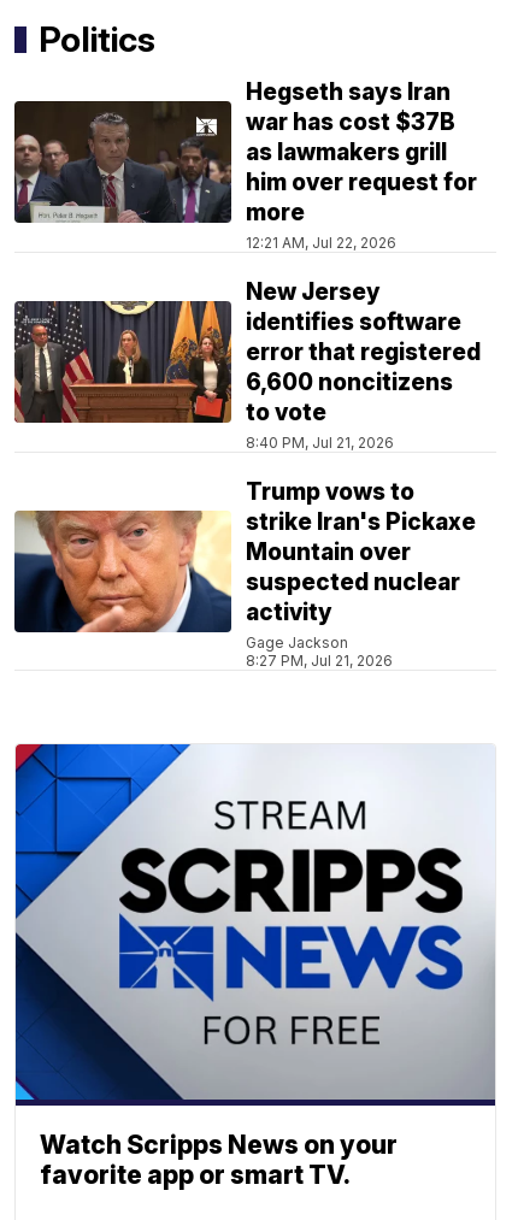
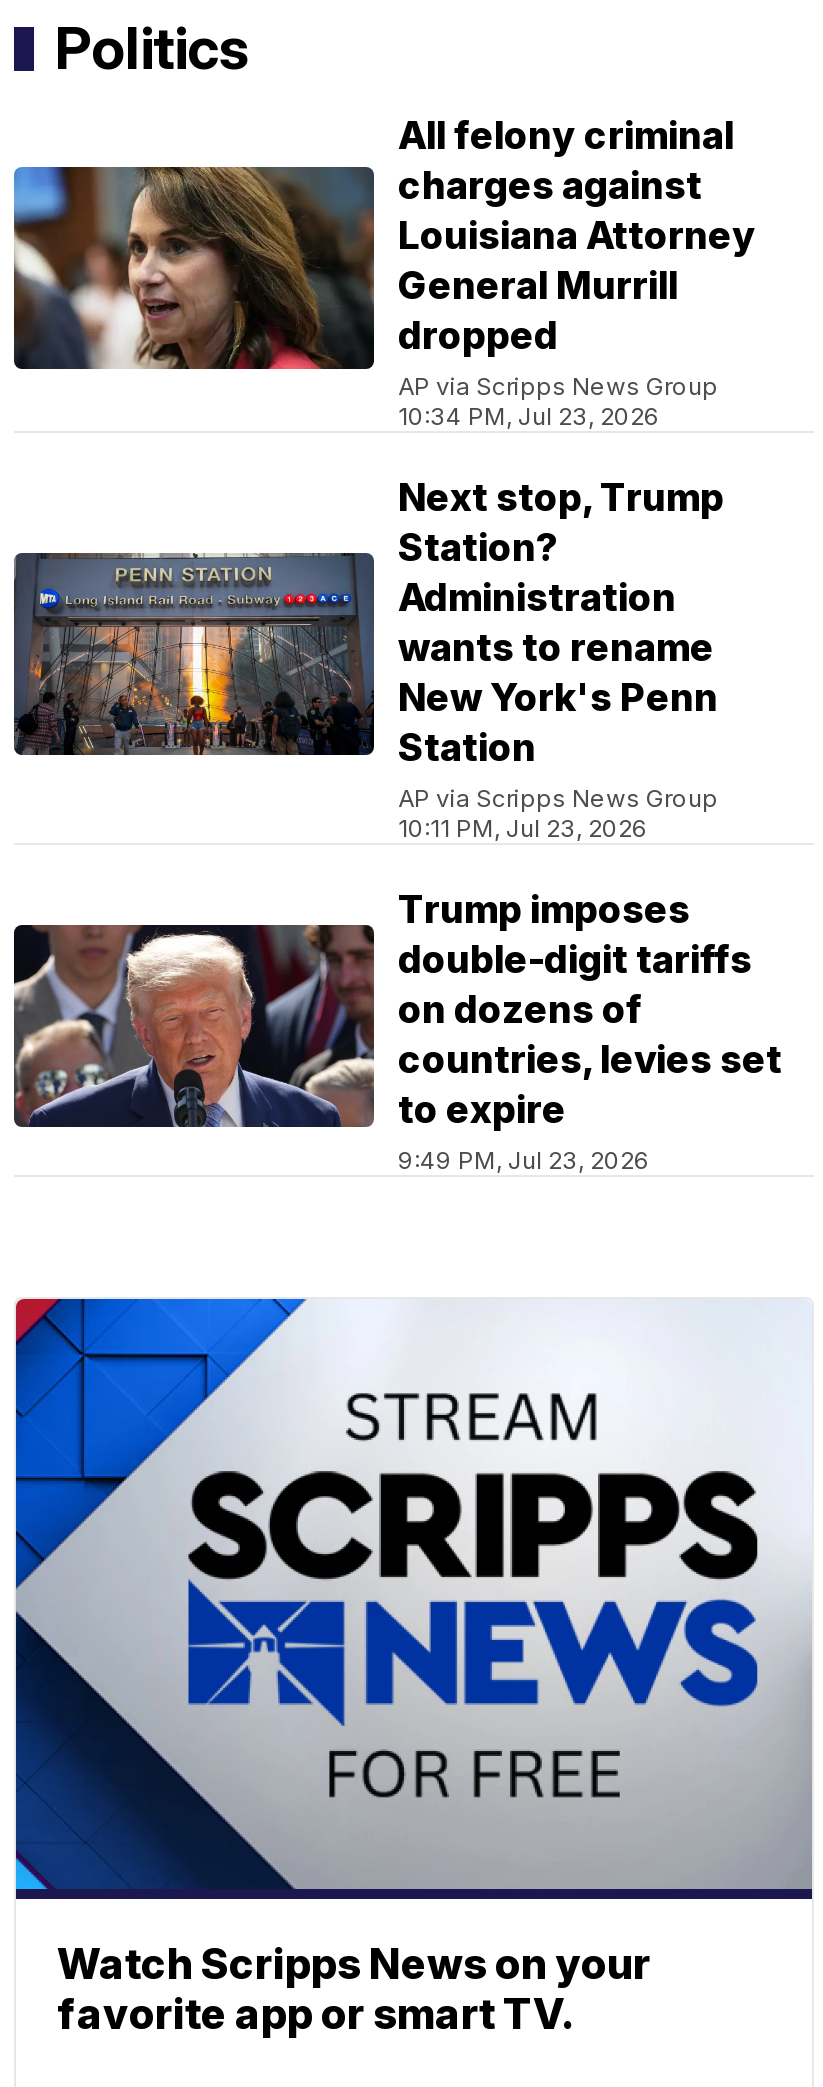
- [image]
- Hegseth says Iran
- war has cost $37B
- as lawmakers grill
- him over request for
- more
- 12:21 AM, Jul 22, 2026
+ [image]
+ All felony criminal
+ charges against
+ Louisiana Attorney
+ General Murrill
+ dropped
+ AP via Scripps News Group
+ 10:34 PM, Jul 23, 2026

- [image]
- New Jersey
- identifies software
- error that registered
- 6,600 noncitizens
- to vote
- 8:40 PM, Jul 21, 2026
+ [image]
+ Next stop, Trump
+ Station?
+ Administration
+ wants to rename
+ New York's Penn
+ Station
+ AP via Scripps News Group
+ 10:11 PM, Jul 23, 2026

- [image]
- Trump vows to
- strike Iran's Pickaxe
- Mountain over
- suspected nuclear
- activity
- Gage Jackson
- 8:27 PM, Jul 21, 2026
+ [image]
+ Trump imposes
+ double-digit tariffs
+ on dozens of
+ countries, levies set
+ to expire
+ 9:49 PM, Jul 23, 2026
